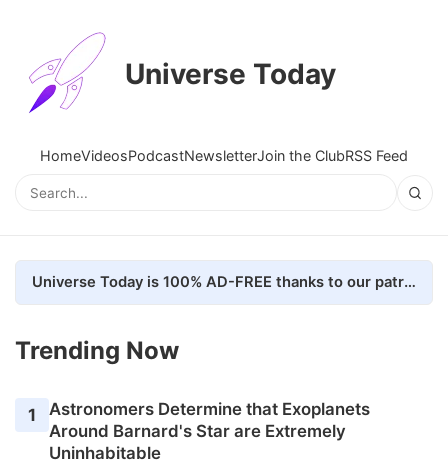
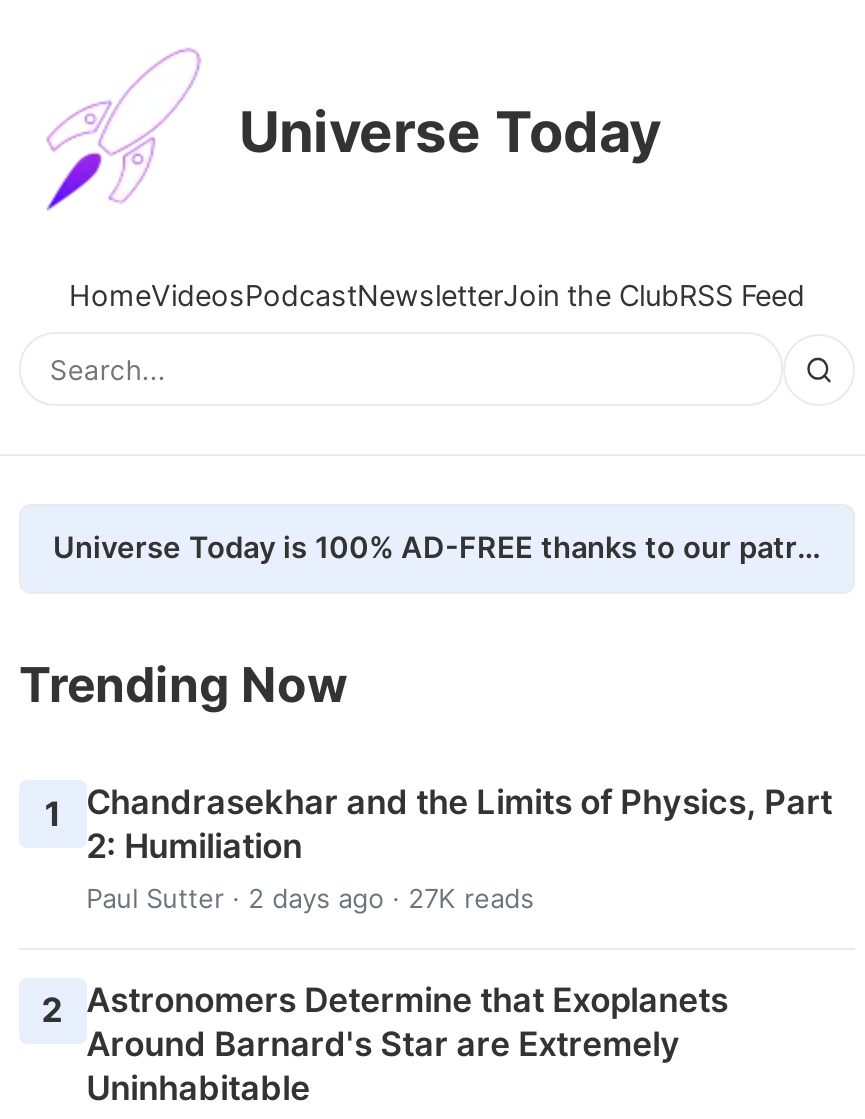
- Astronomers Determine that Exoplanets
+ Chandrasekhar and the Limits of Physics, Part
+ 2: Humiliation
+ Paul Sutter · 2 days ago · 27K reads
+ 2 Astronomers Determine that Exoplanets
